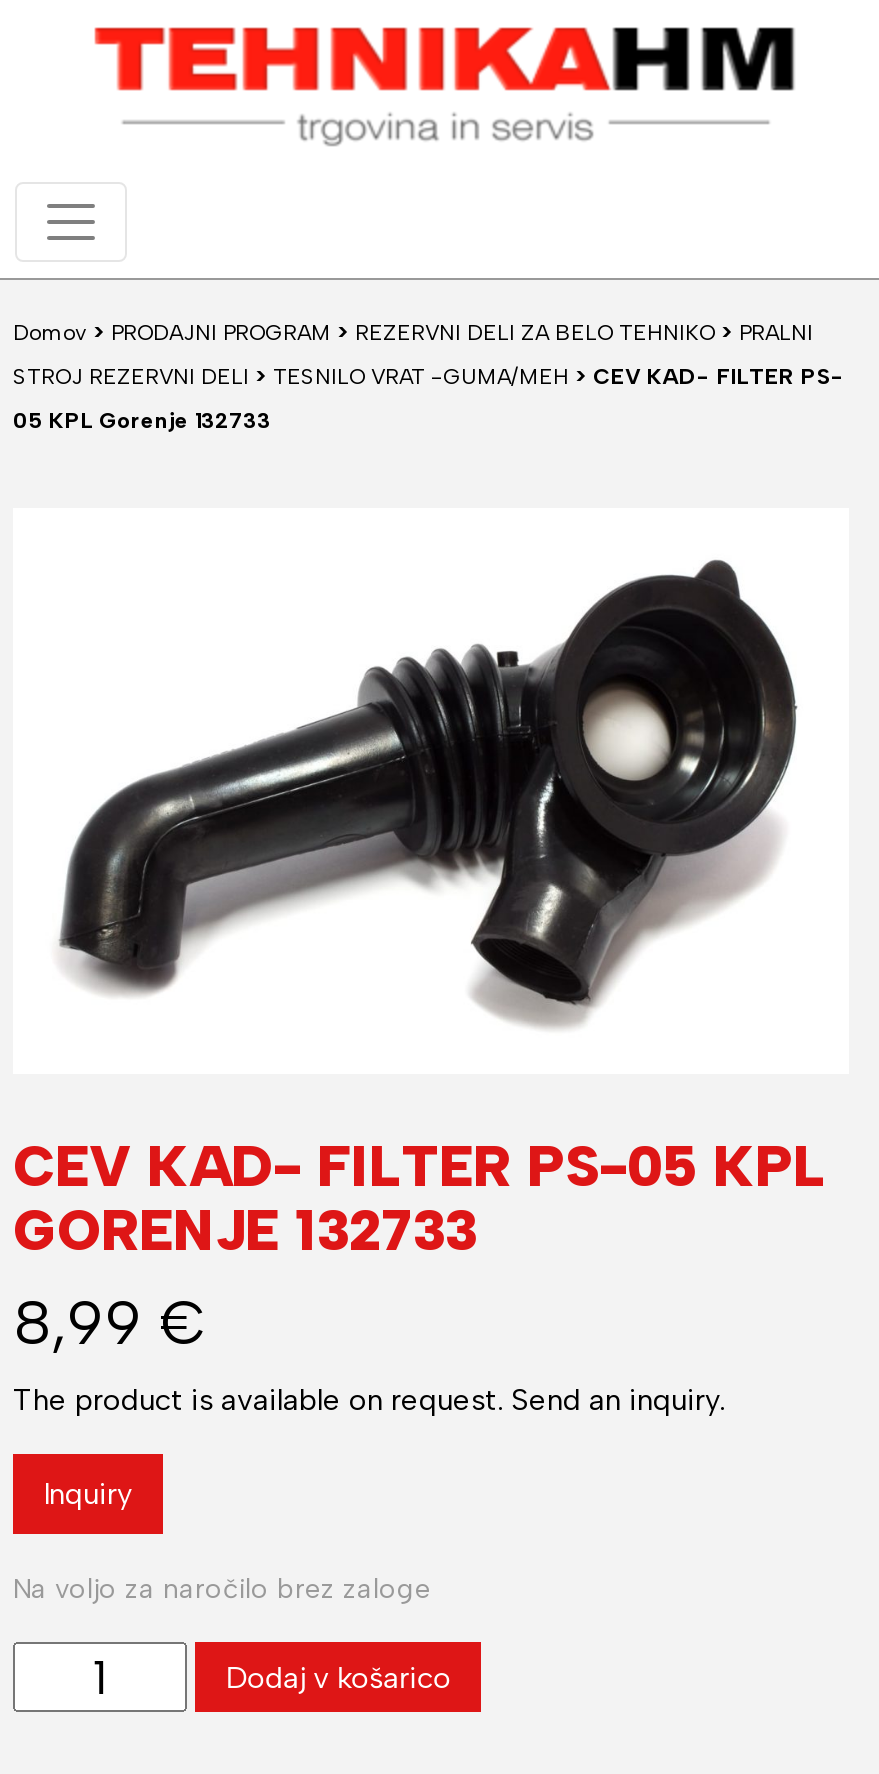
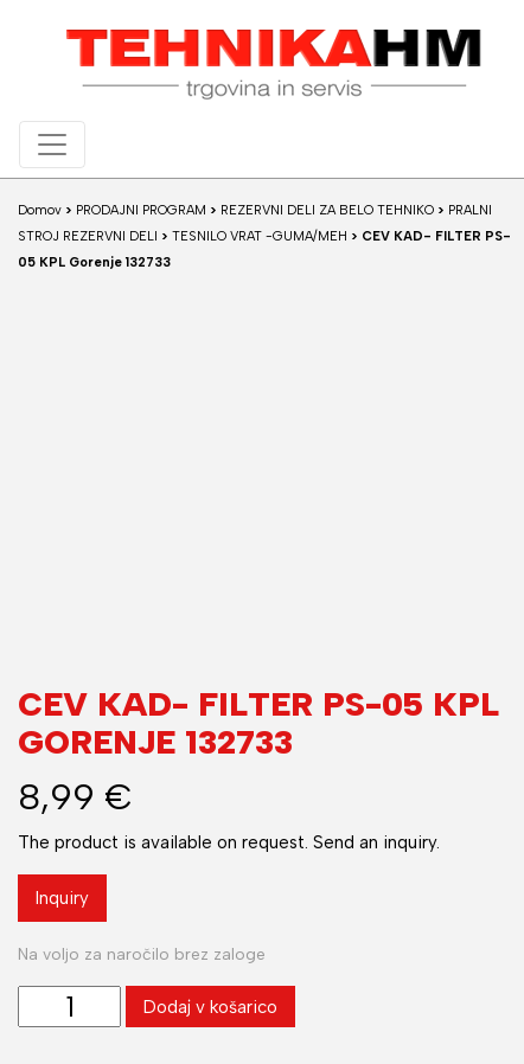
- [image]
